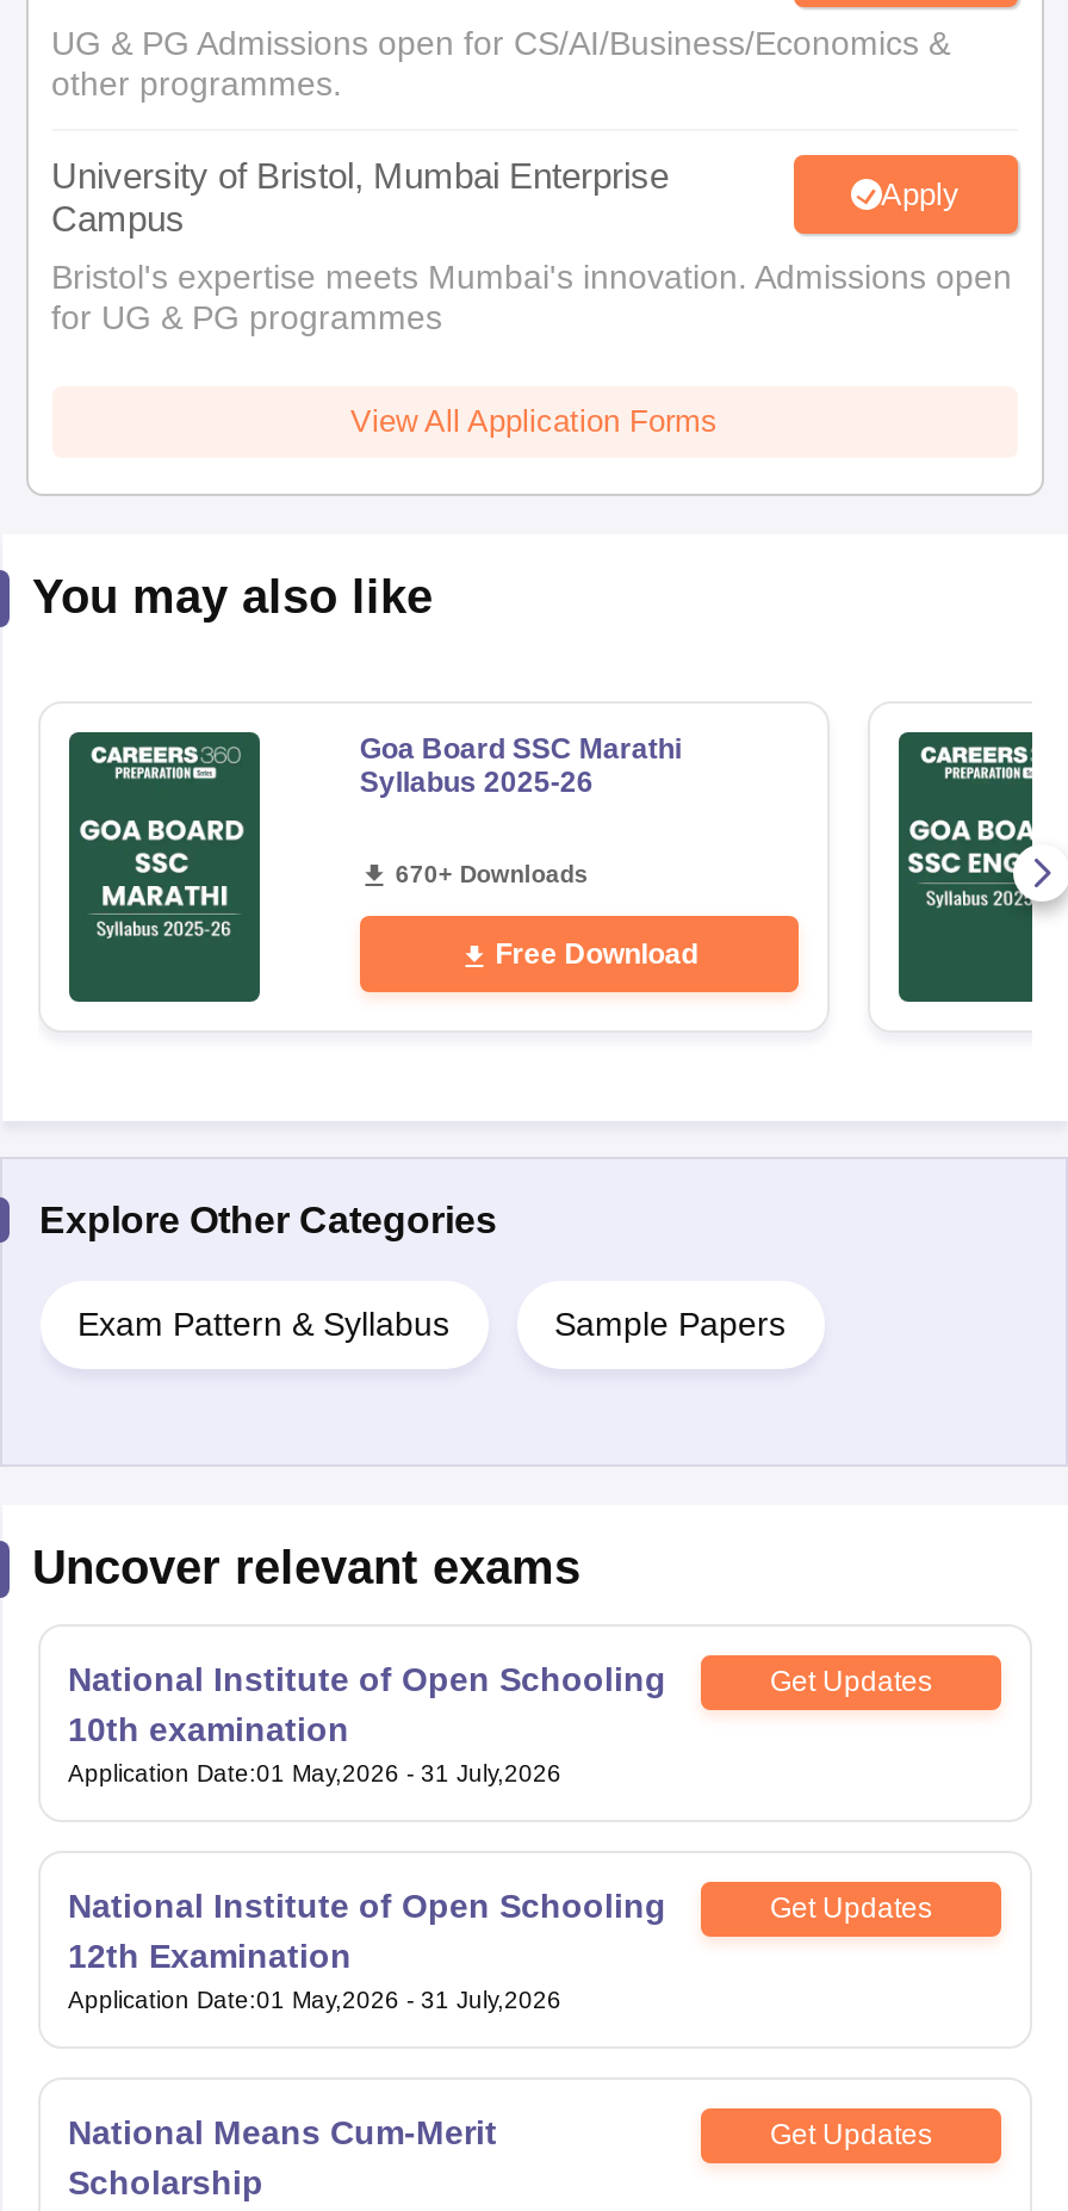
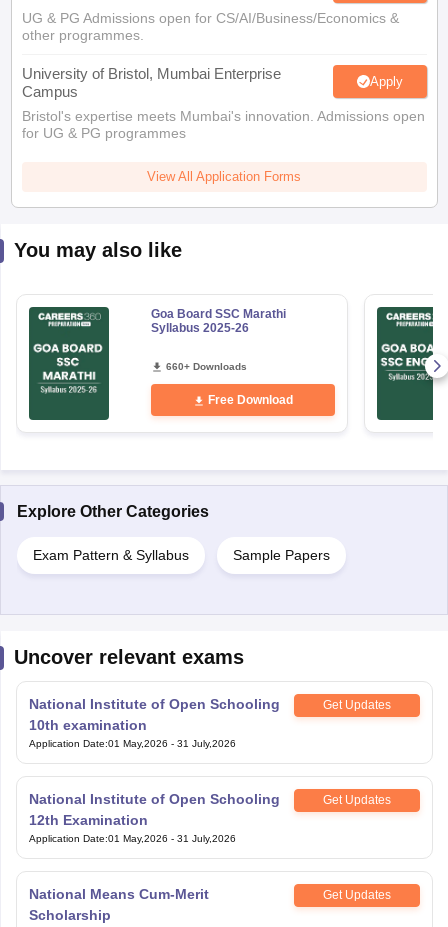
- 670+ Downloads
+ 660+ Downloads
